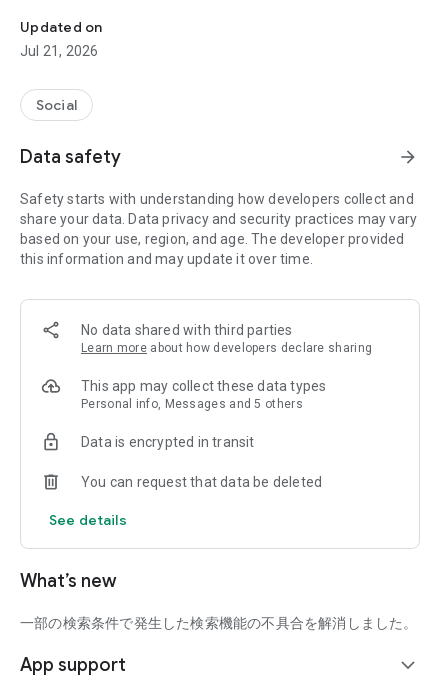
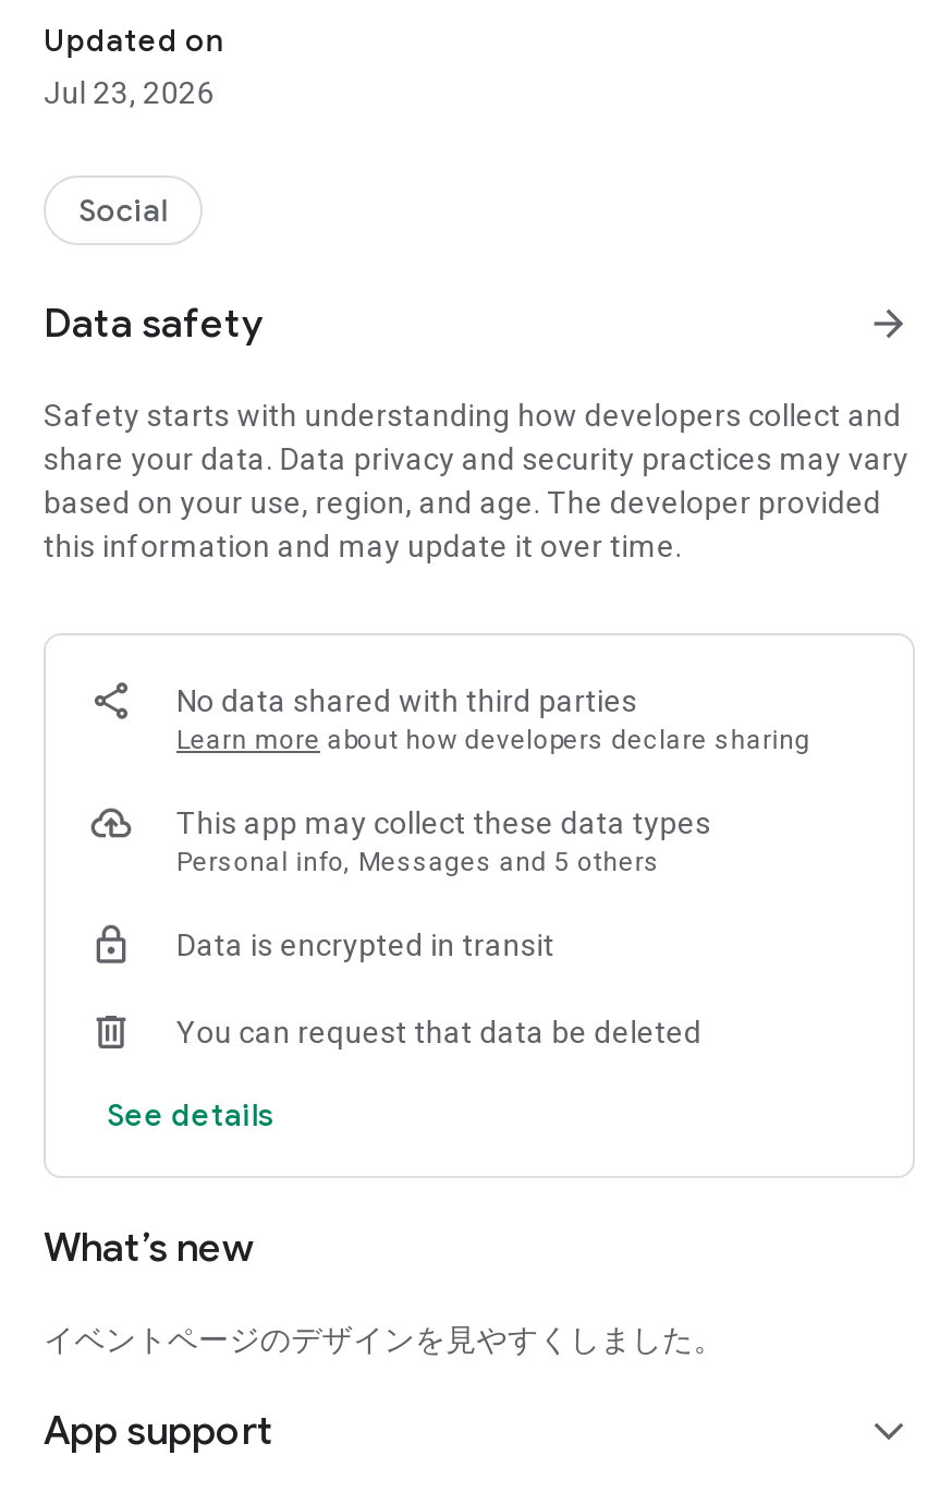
- Jul 21, 2026
+ Jul 23, 2026

- 一部の検索条件で発生した検索機能の不具合を解消しました。
+ イベントページのデザインを見やすくしました。
